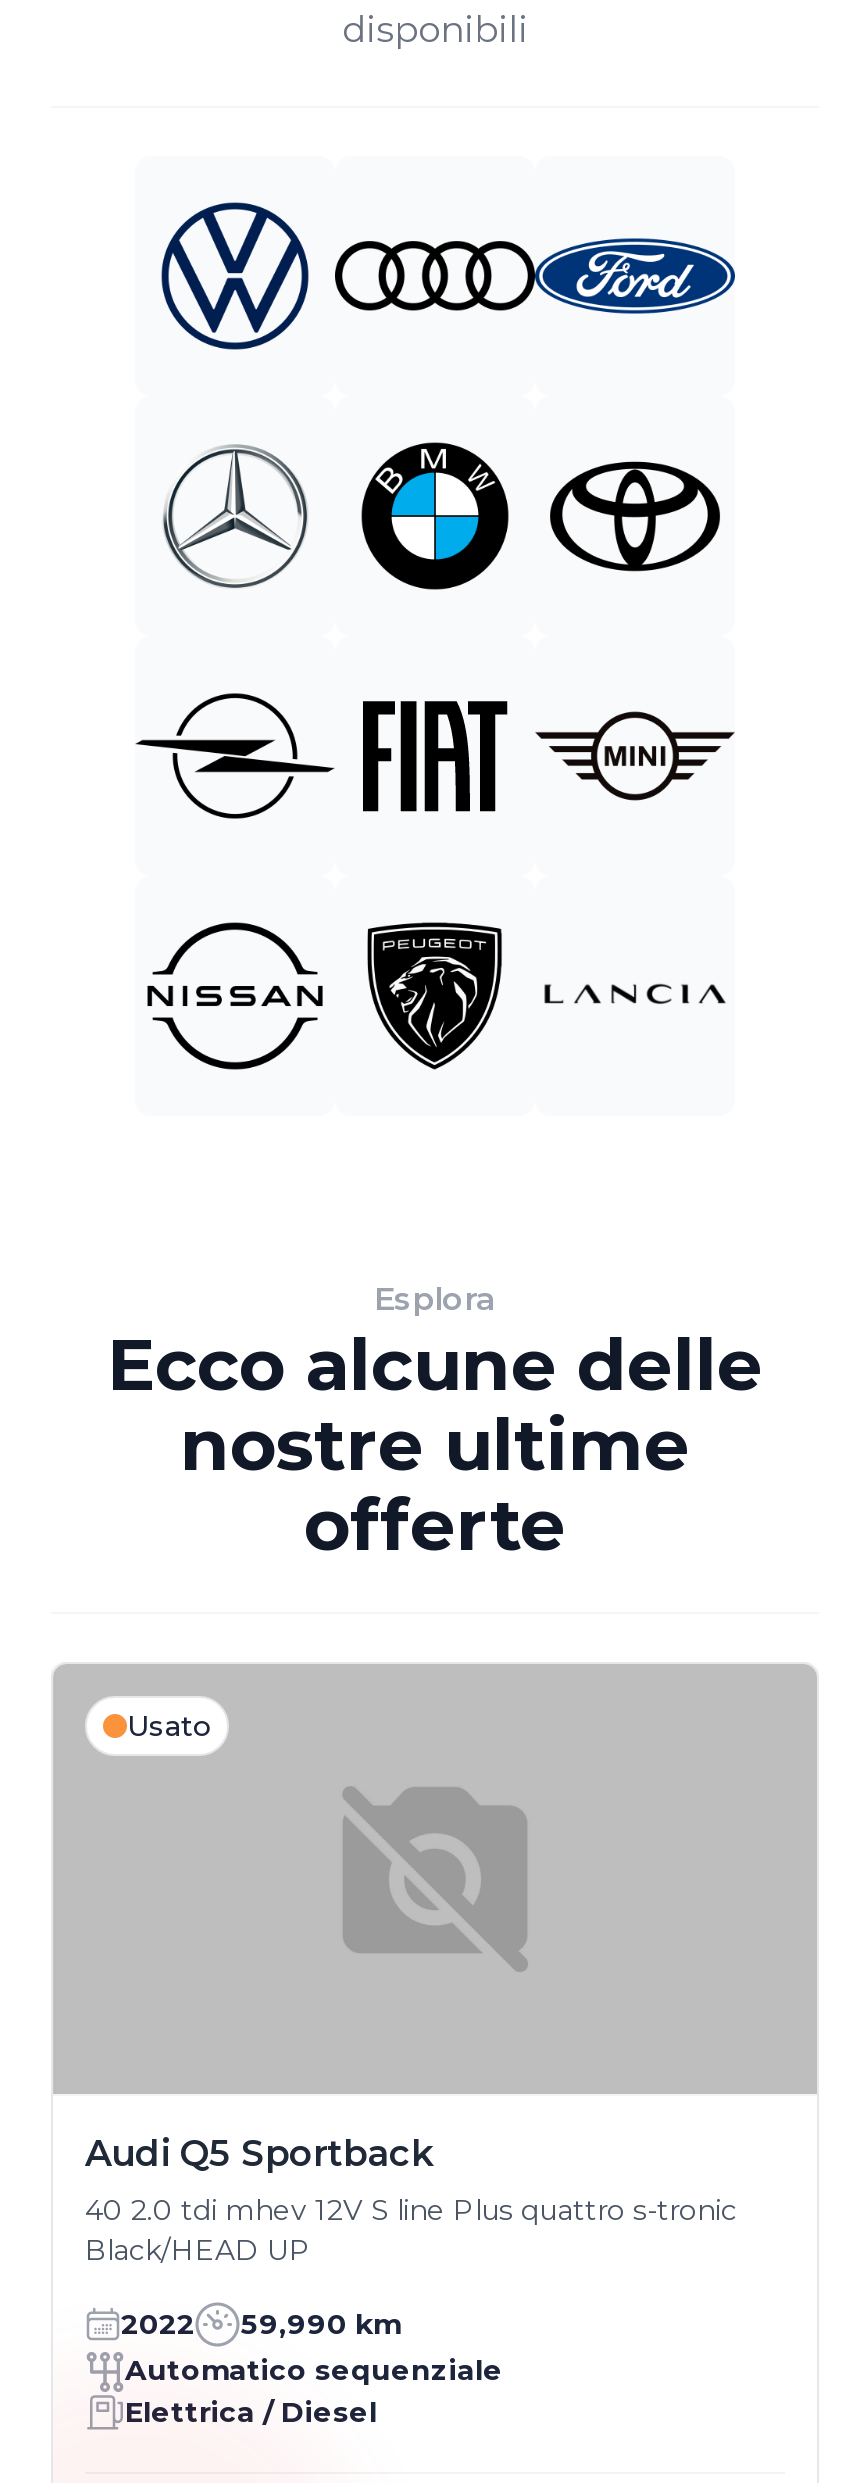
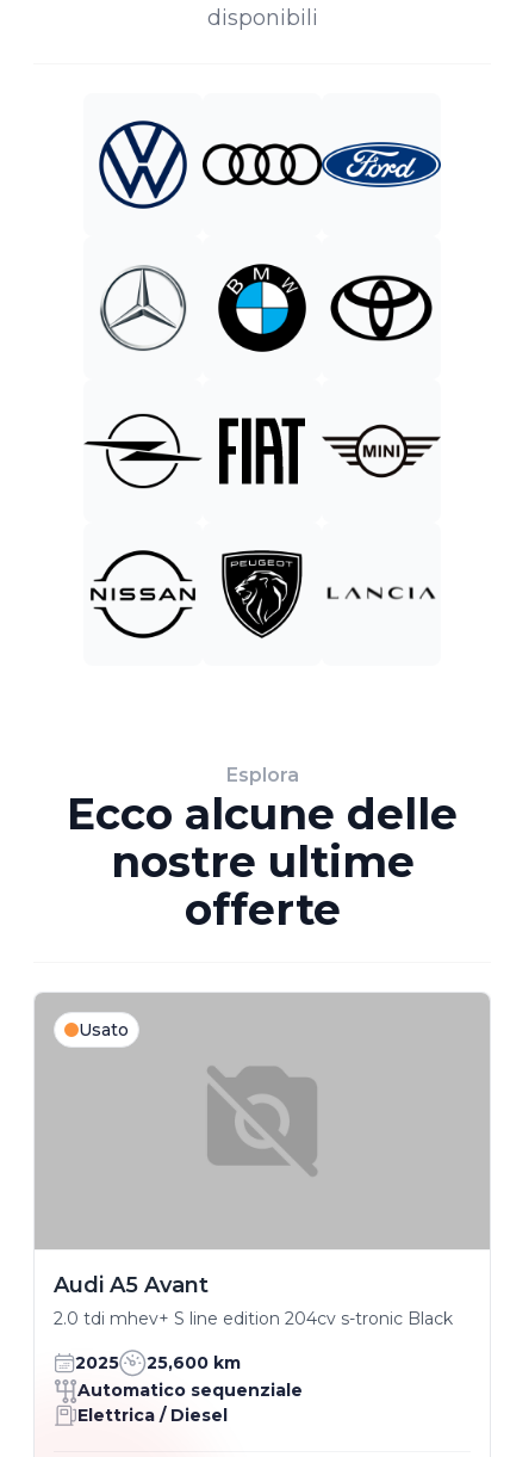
- Audi Q5 Sportback
- 40 2.0 tdi mhev 12V S line Plus quattro s-tronic
- Black/HEAD UP
+ Audi A5 Avant
+ 2.0 tdi mhev+ S line edition 204cv s-tronic Black

- 2022
- 59,990 km
+ 2025
+ 25,600 km
